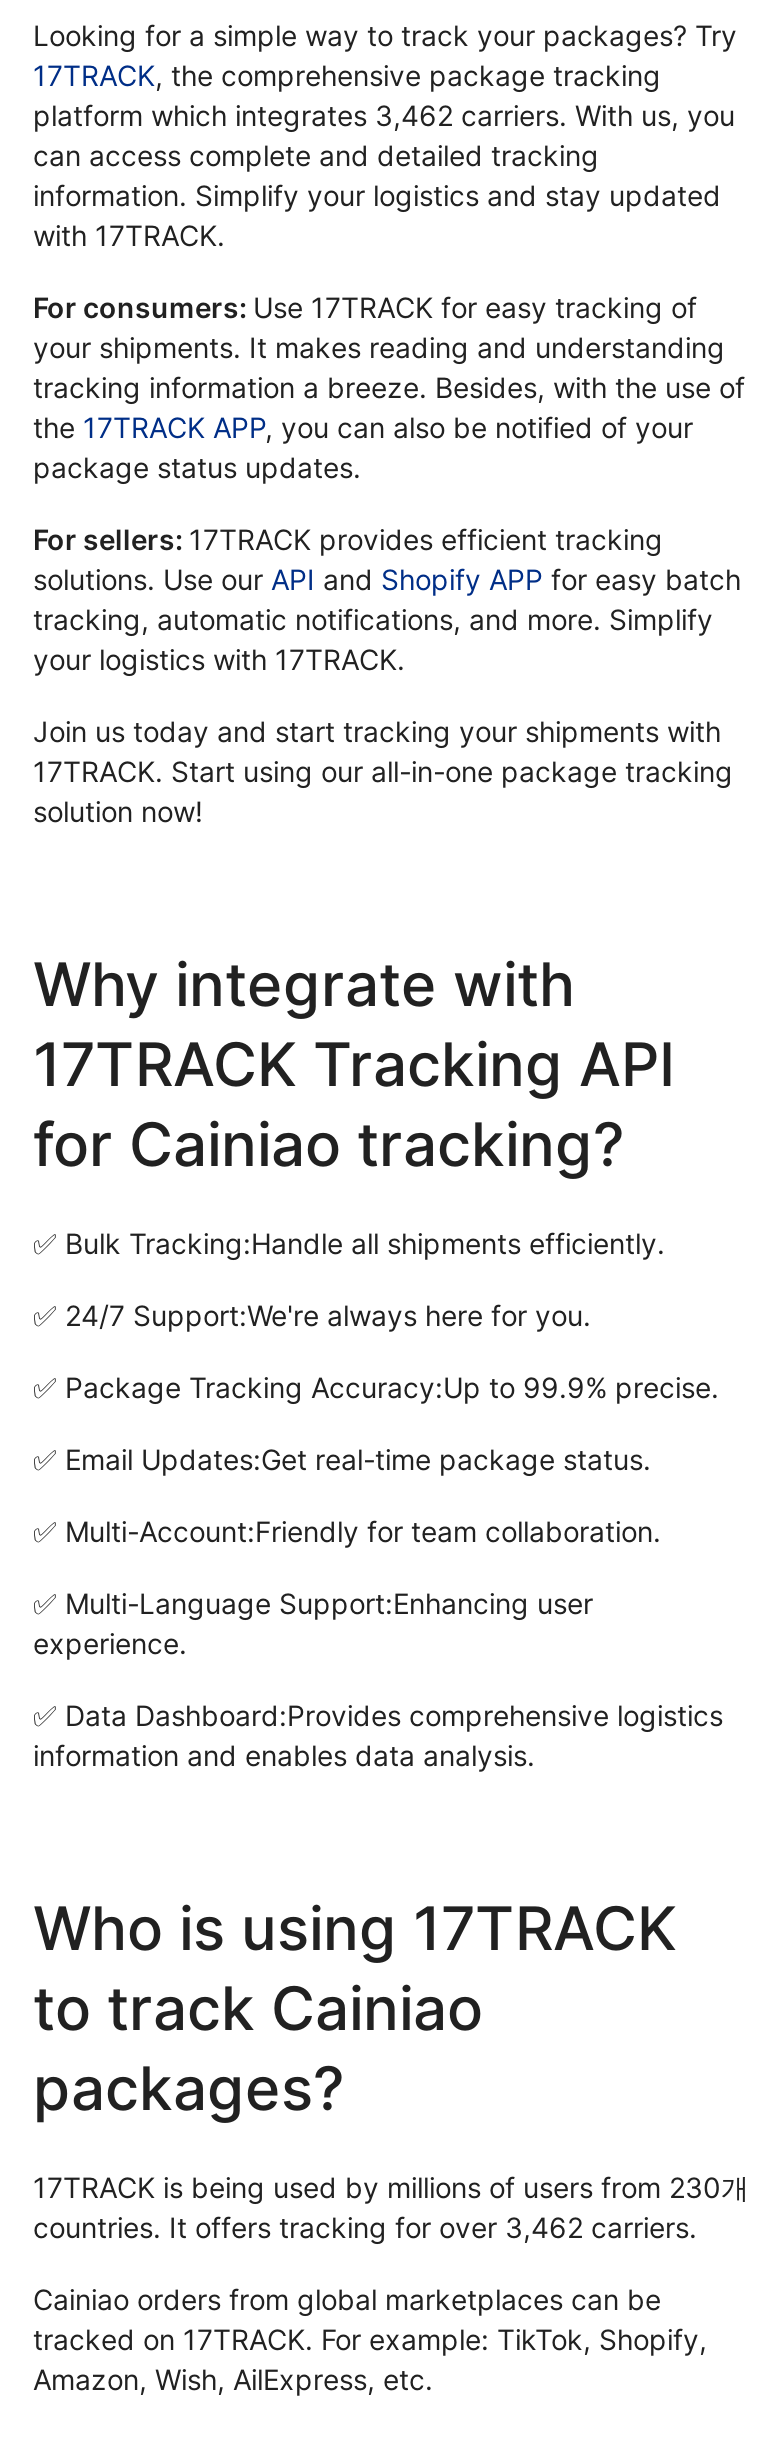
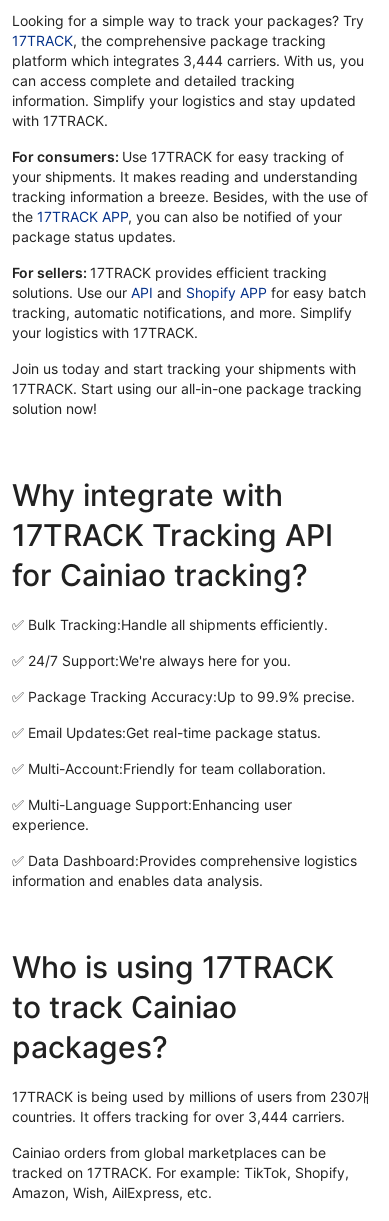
- platform which integrates 3,462 carriers. With us, you
+ platform which integrates 3,444 carriers. With us, you

- countries. It offers tracking for over 3,462 carriers.
+ countries. It offers tracking for over 3,444 carriers.
